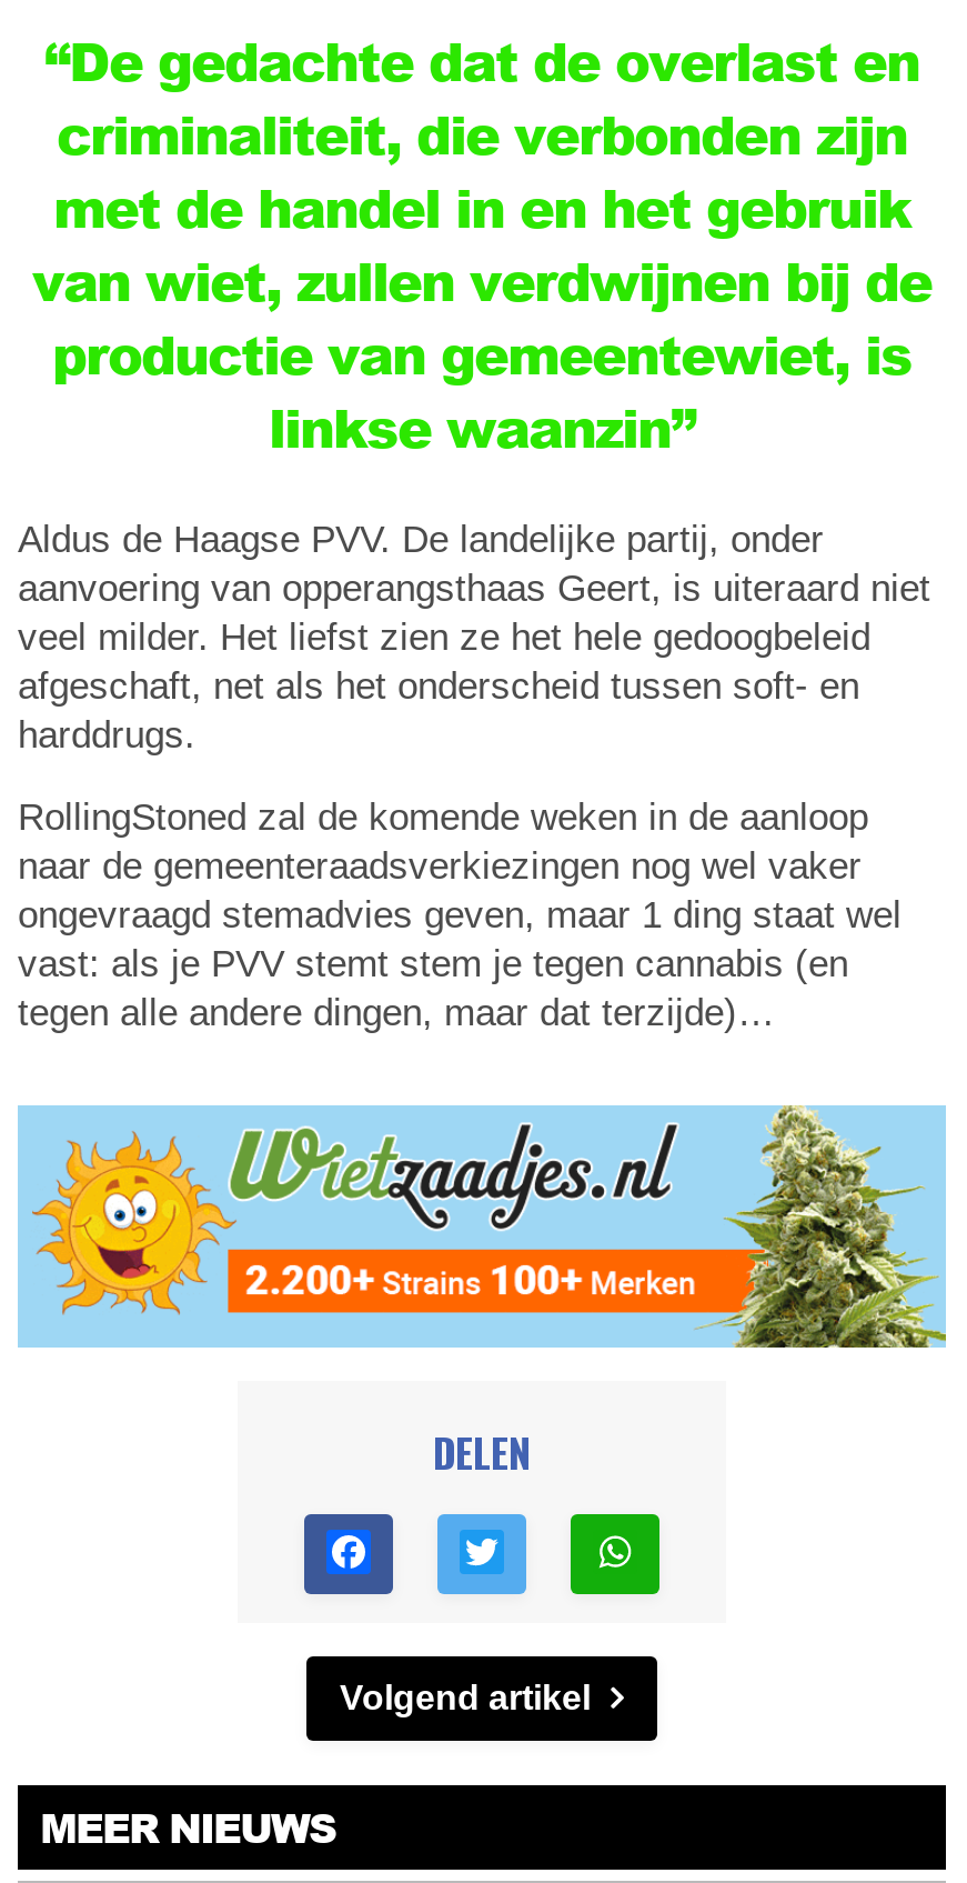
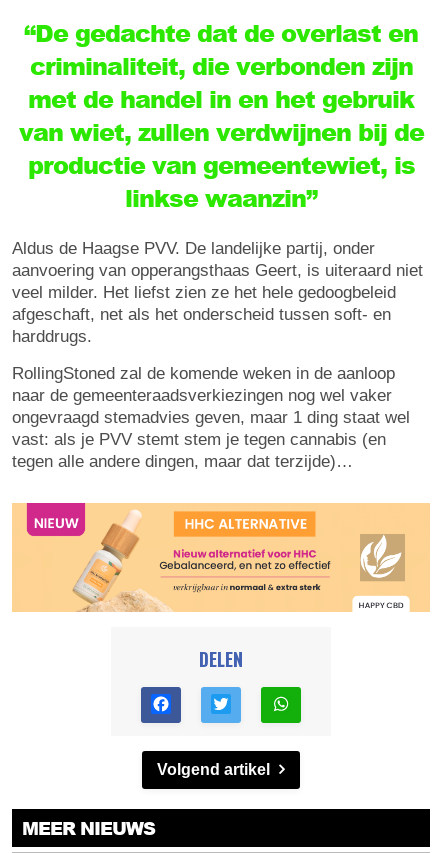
- [image]
+ [image]
